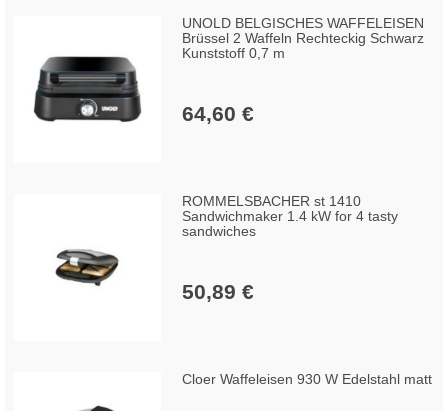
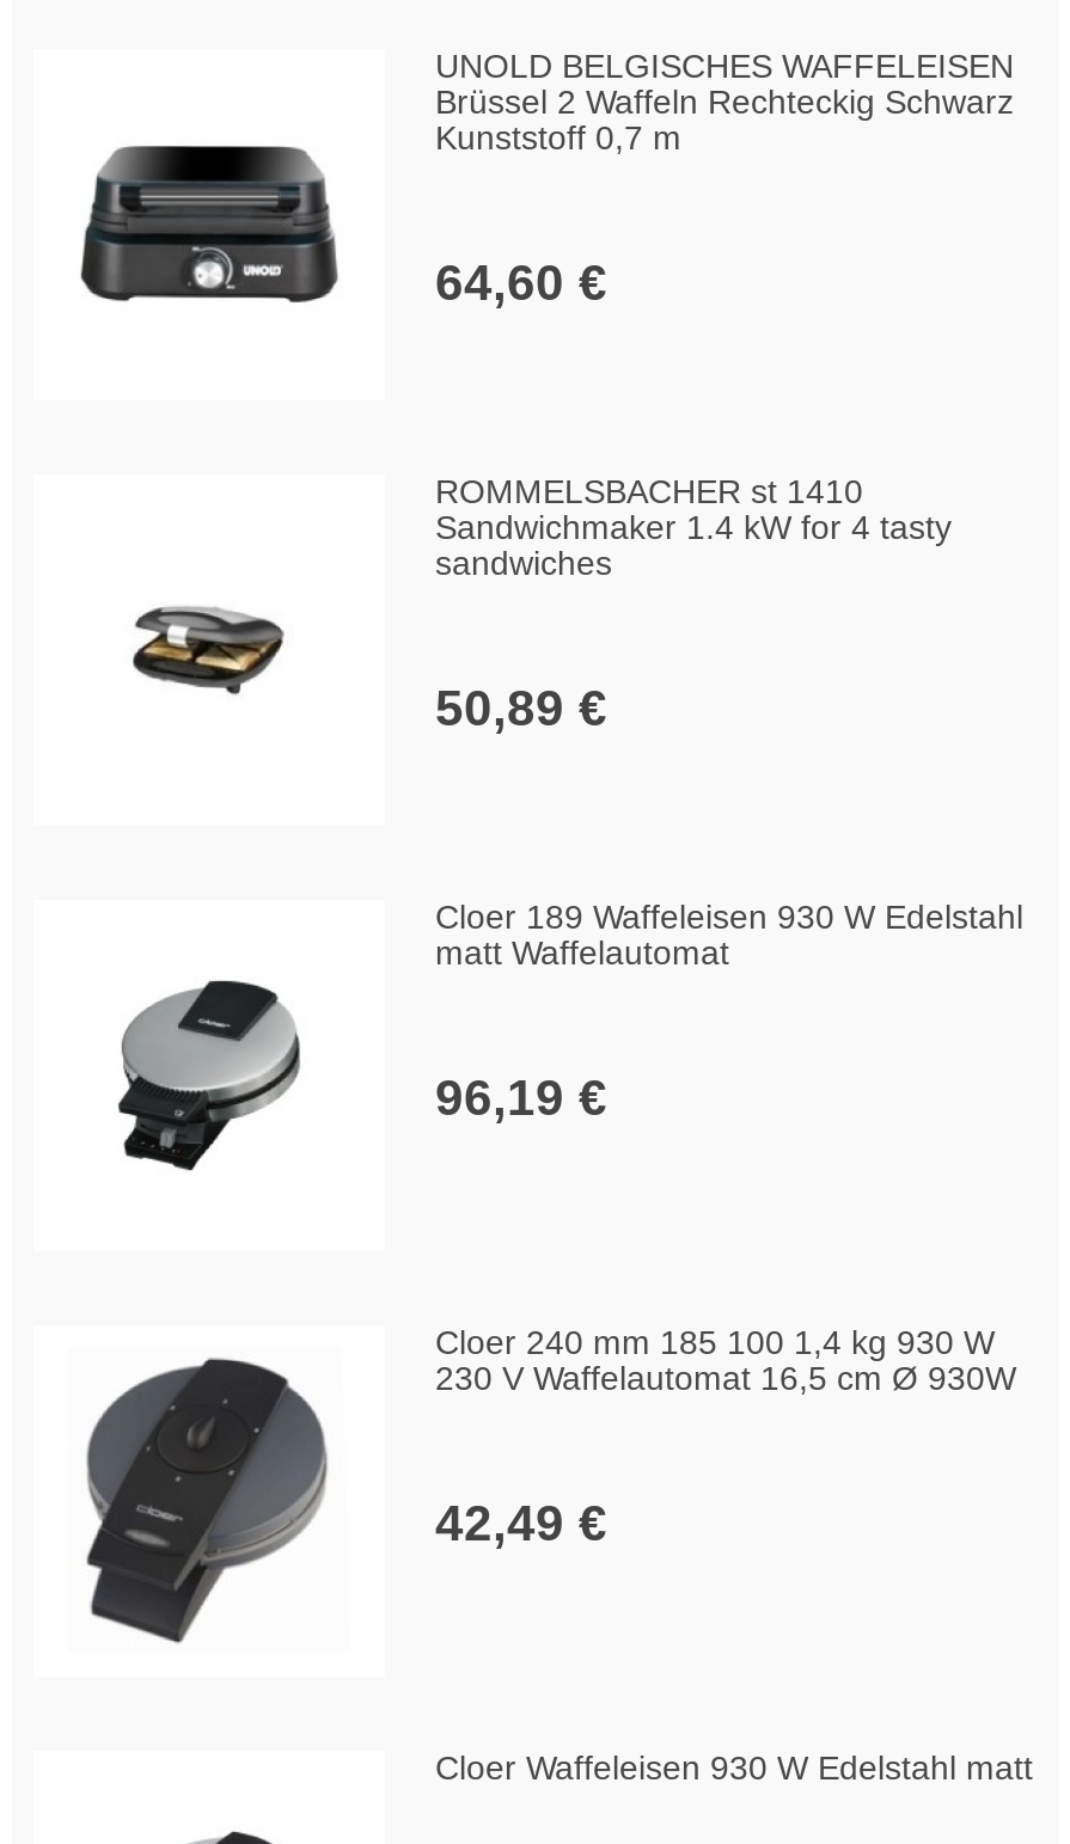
+ [image]

+ [image]

+ Cloer 189 Waffeleisen 930 W Edelstahl
+ matt Waffelautomat
+ 96,19 €

+ Cloer 240 mm 185 100 1,4 kg 930 W
+ 230 V Waffelautomat 16,5 cm Ø 930W
+ 42,49 €
